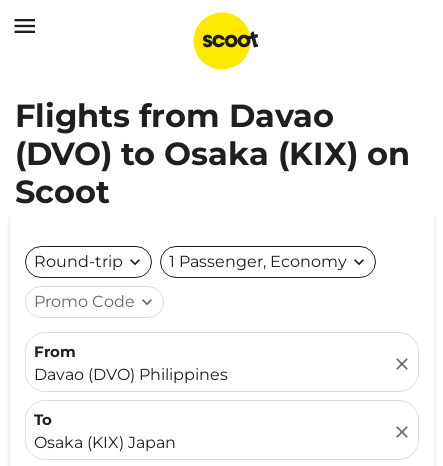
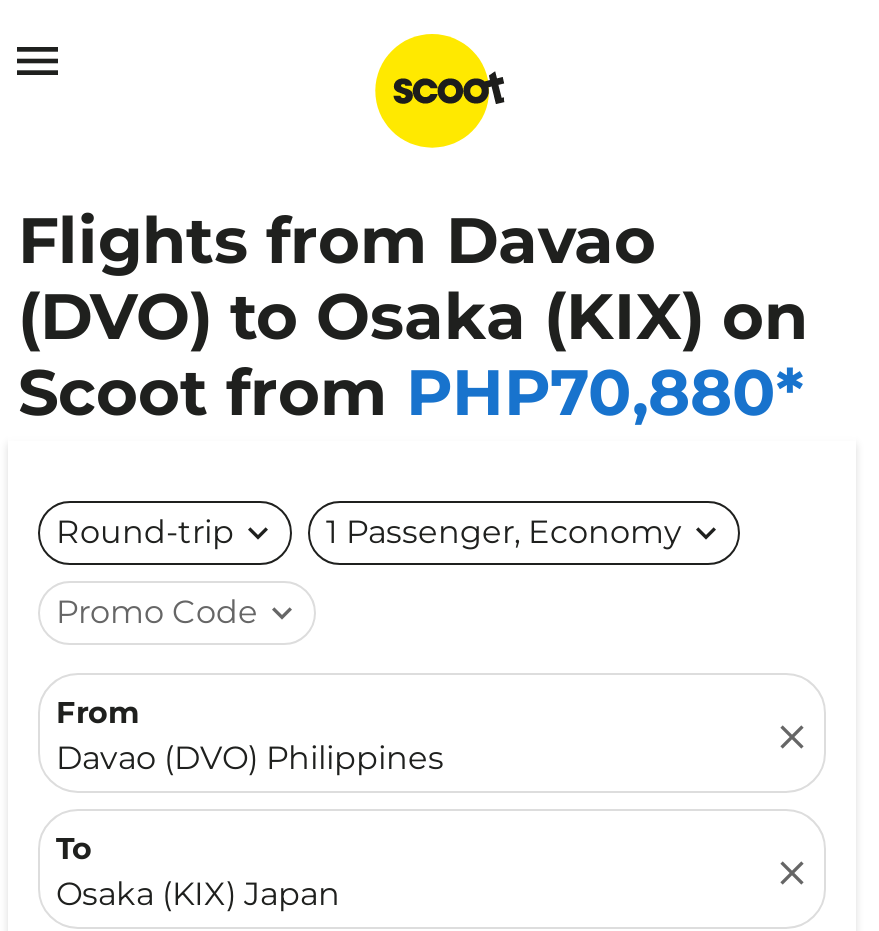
- Scoot
+ Scoot from PHP70,880*
